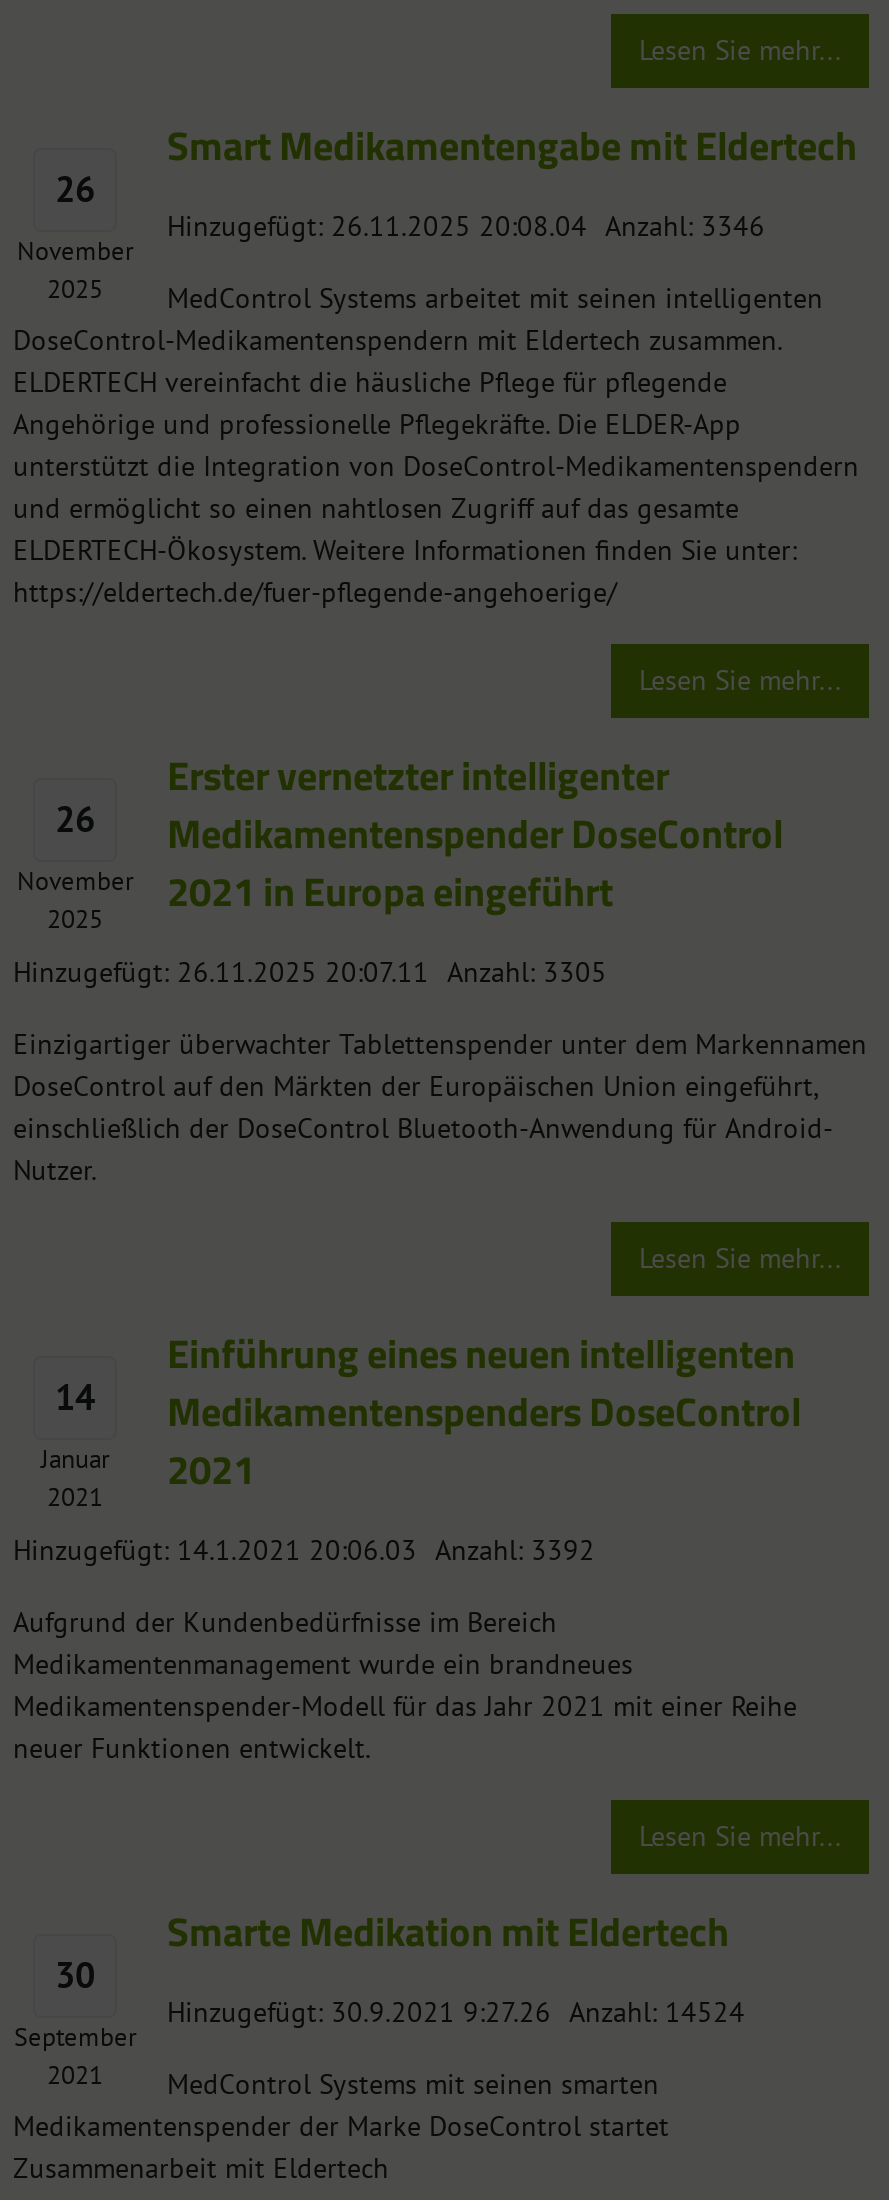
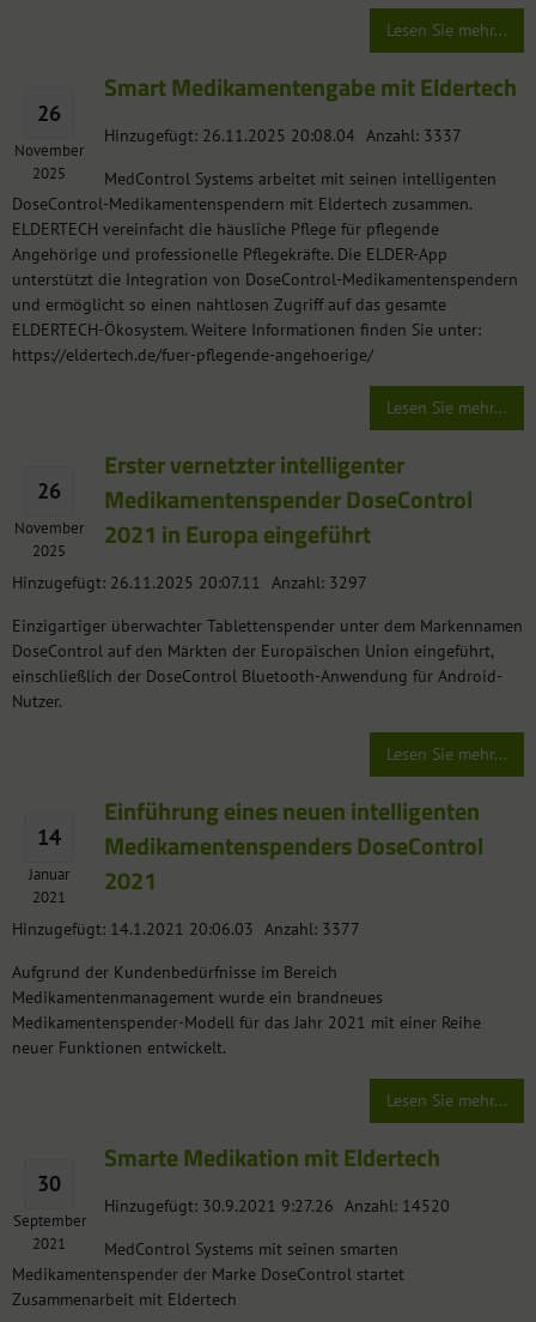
- Hinzugefügt: 26.11.2025 20:08.04 Anzahl: 3346
+ Hinzugefügt: 26.11.2025 20:08.04 Anzahl: 3337

- Hinzugefügt: 26.11.2025 20:07.11 Anzahl: 3305
+ Hinzugefügt: 26.11.2025 20:07.11 Anzahl: 3297

- Hinzugefügt: 14.1.2021 20:06.03 Anzahl: 3392
+ Hinzugefügt: 14.1.2021 20:06.03 Anzahl: 3377

- Hinzugefügt: 30.9.2021 9:27.26 Anzahl: 14524
+ Hinzugefügt: 30.9.2021 9:27.26 Anzahl: 14520
